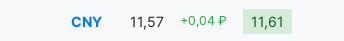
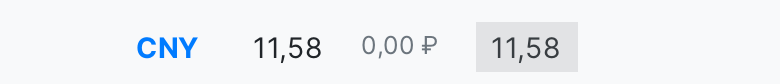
- 11,57
+ 11,58

- +0,04 ₽
+ 0,00 ₽

- 11,61
+ 11,58
